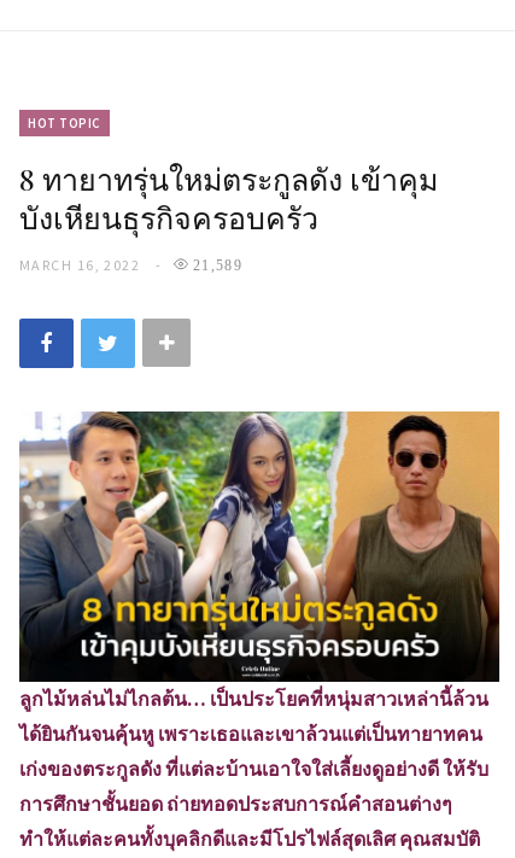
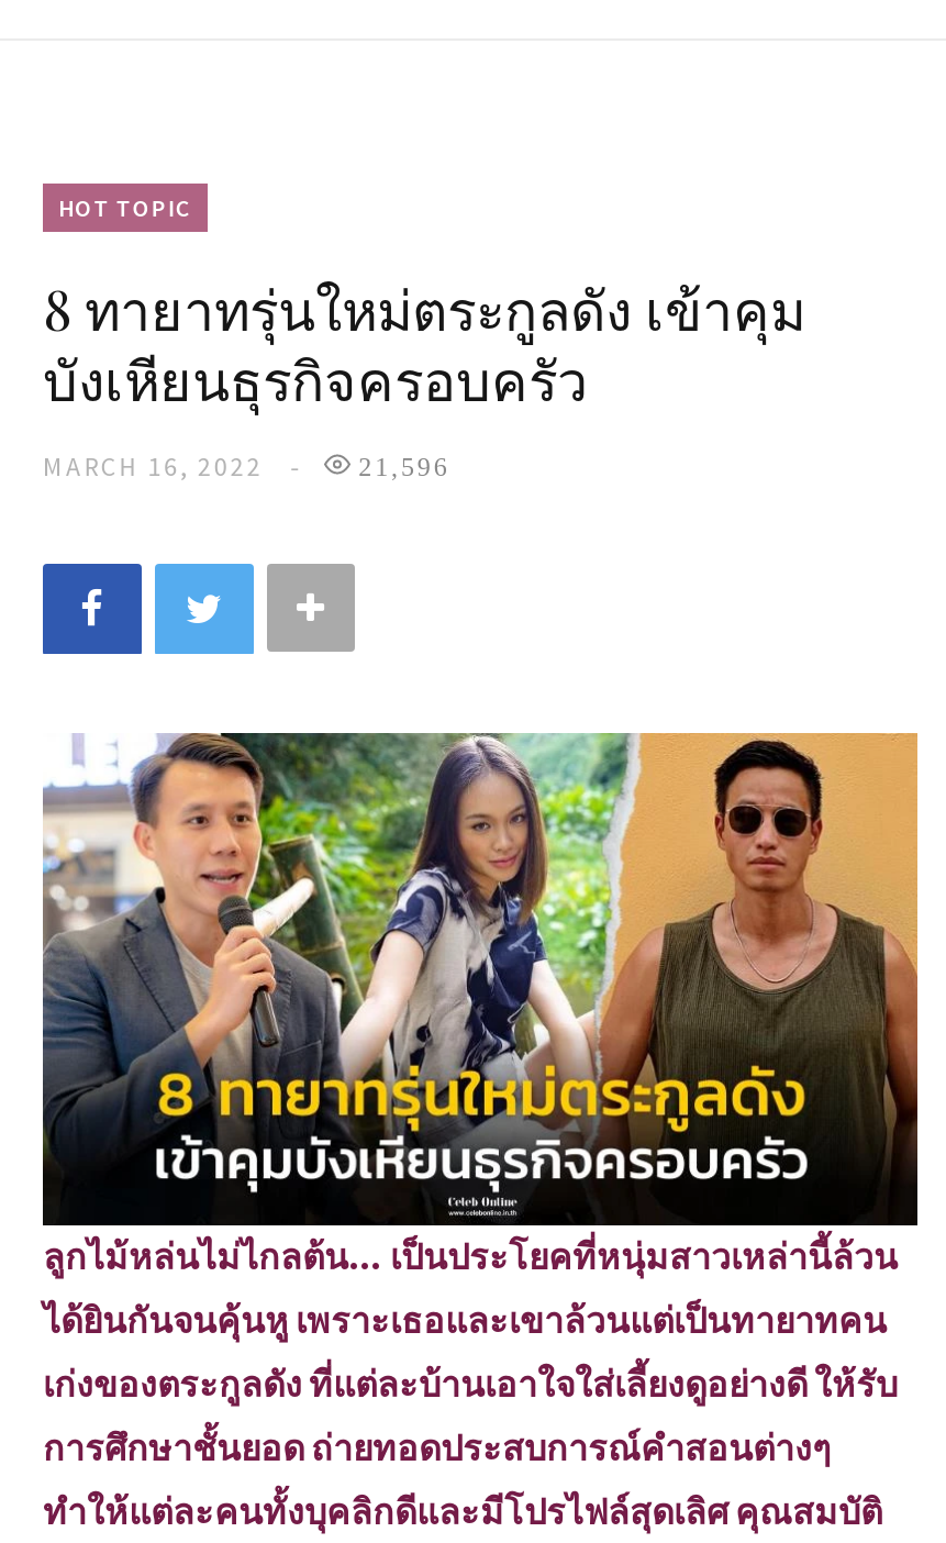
- 21,589
+ 21,596
